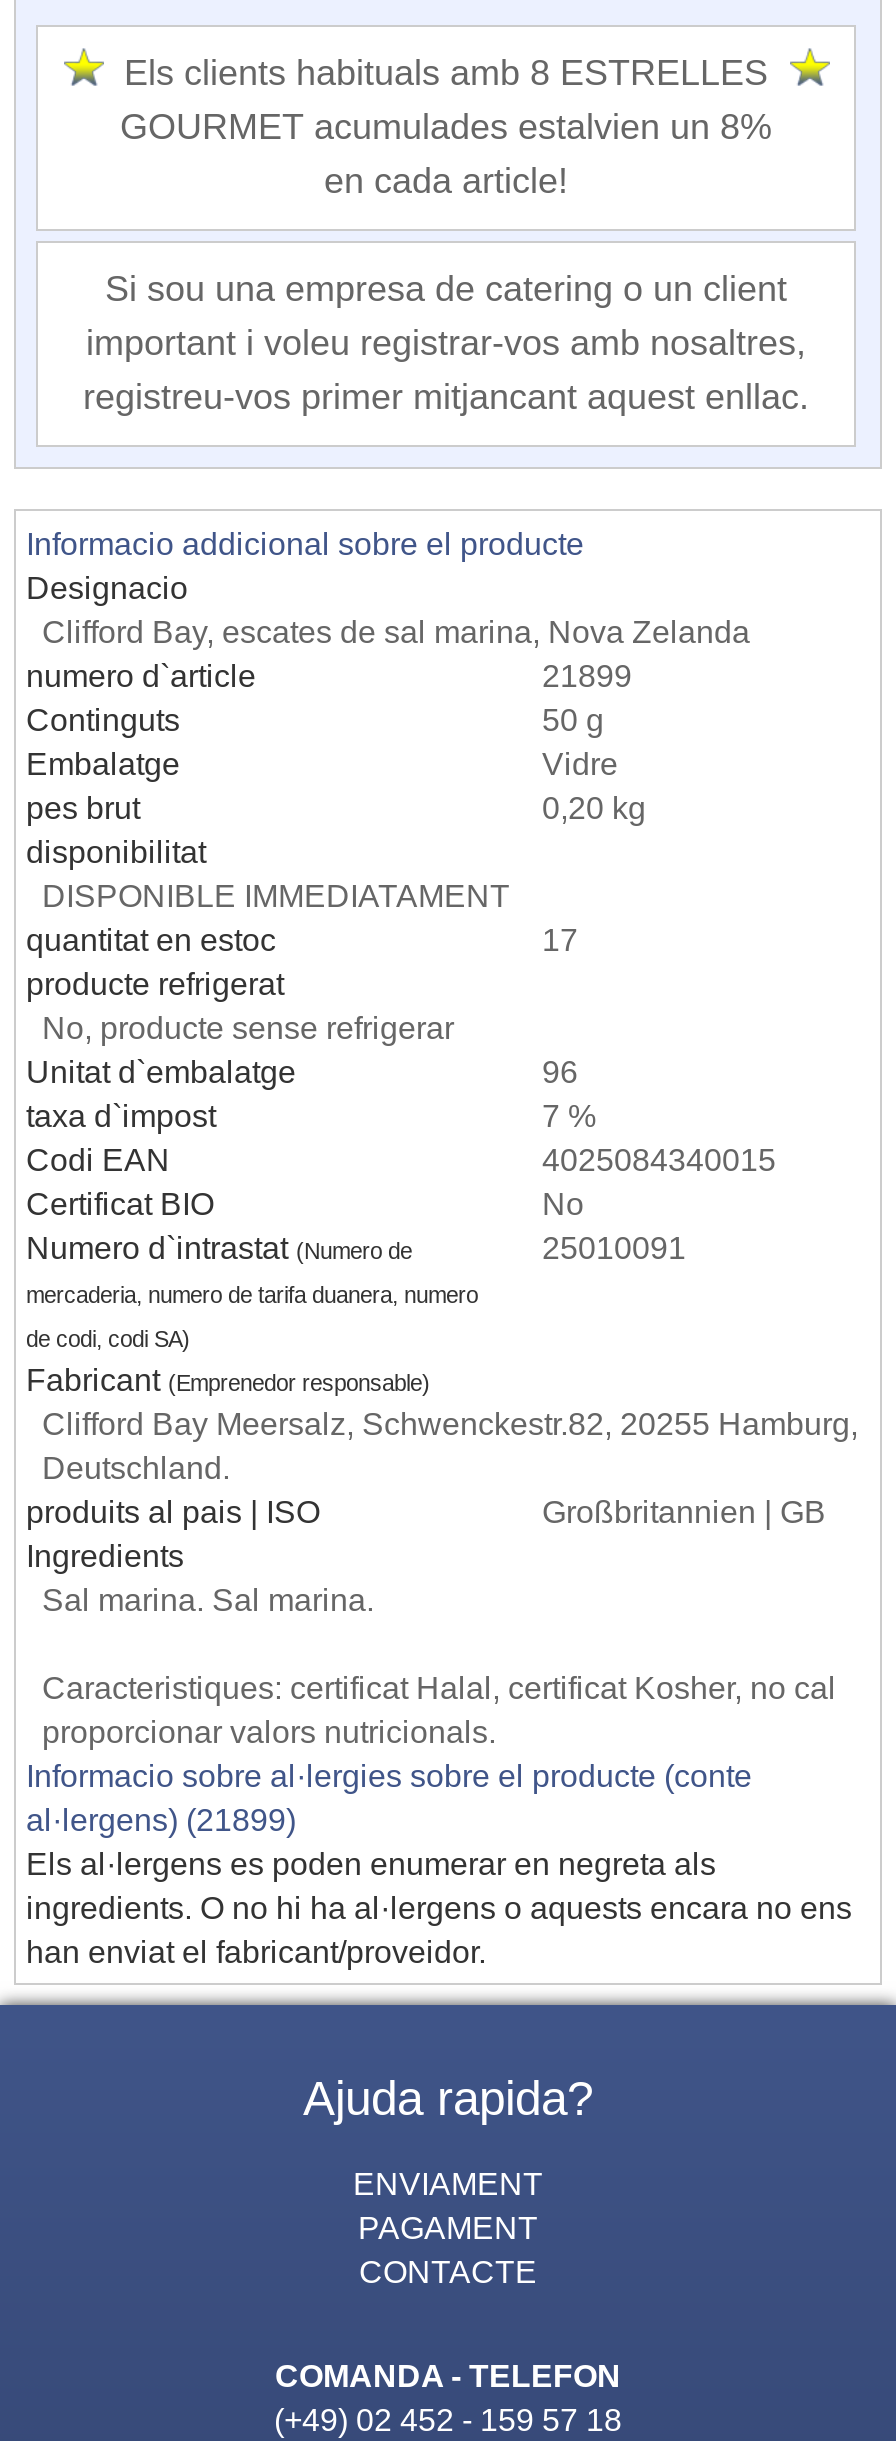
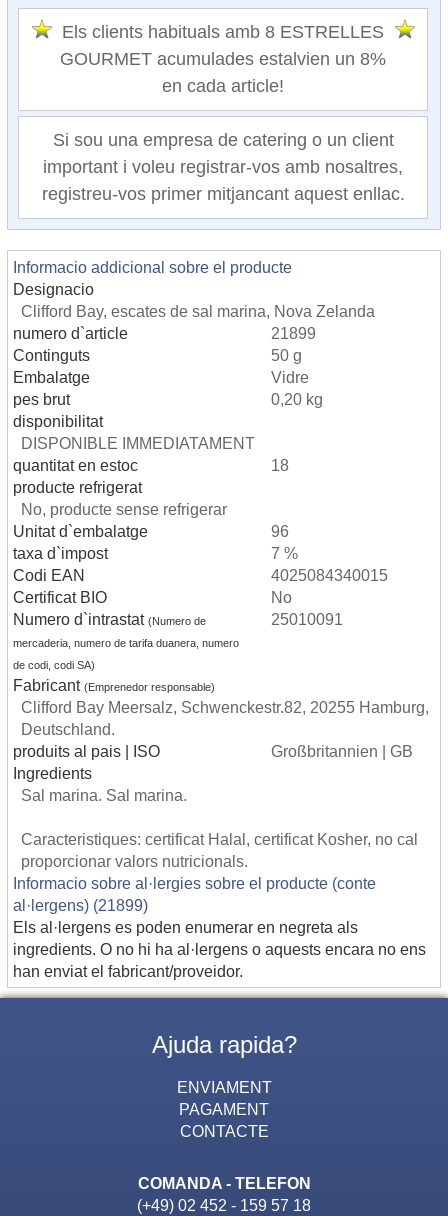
- 17
+ 18
